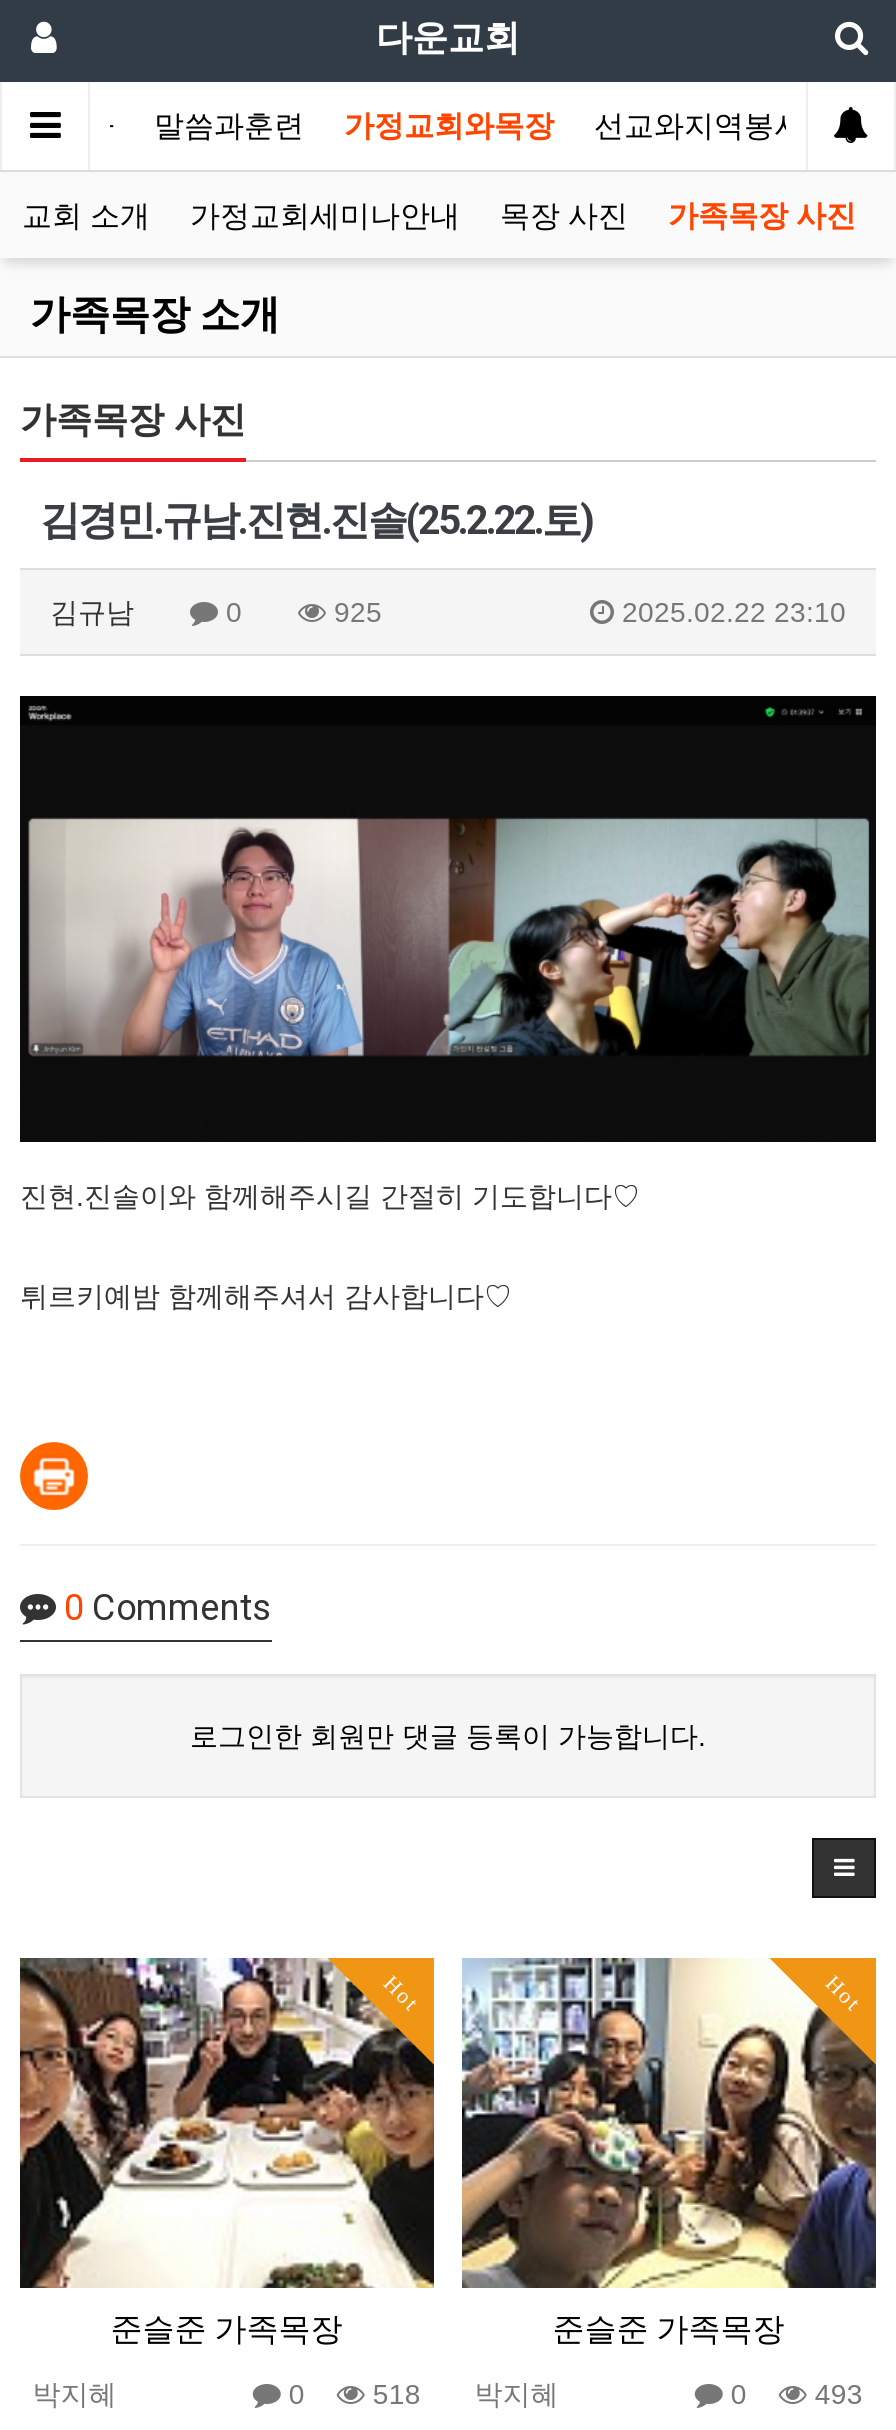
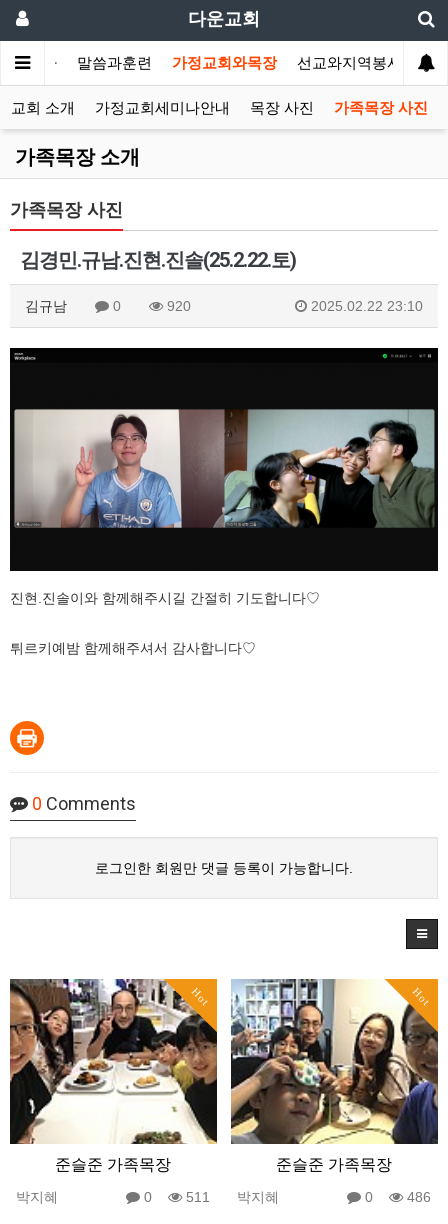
- 925
+ 920

- 0 518 박지혜
+ 0 511 박지혜

- 0 493
+ 0 486
